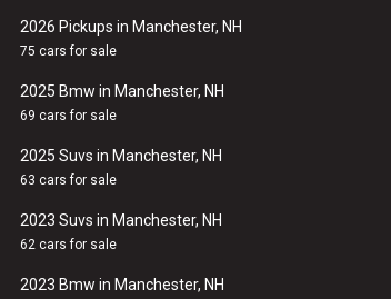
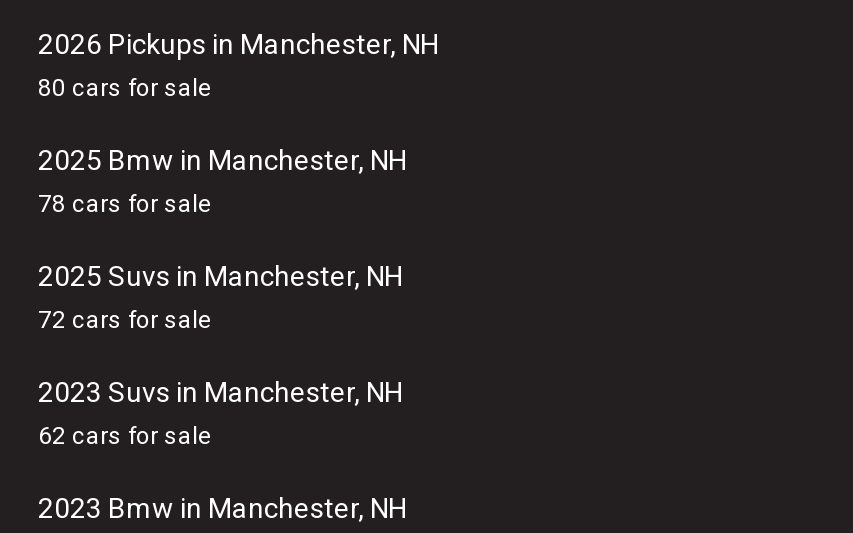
- 75 cars for sale
+ 80 cars for sale

- 69 cars for sale
+ 78 cars for sale

- 63 cars for sale
+ 72 cars for sale
